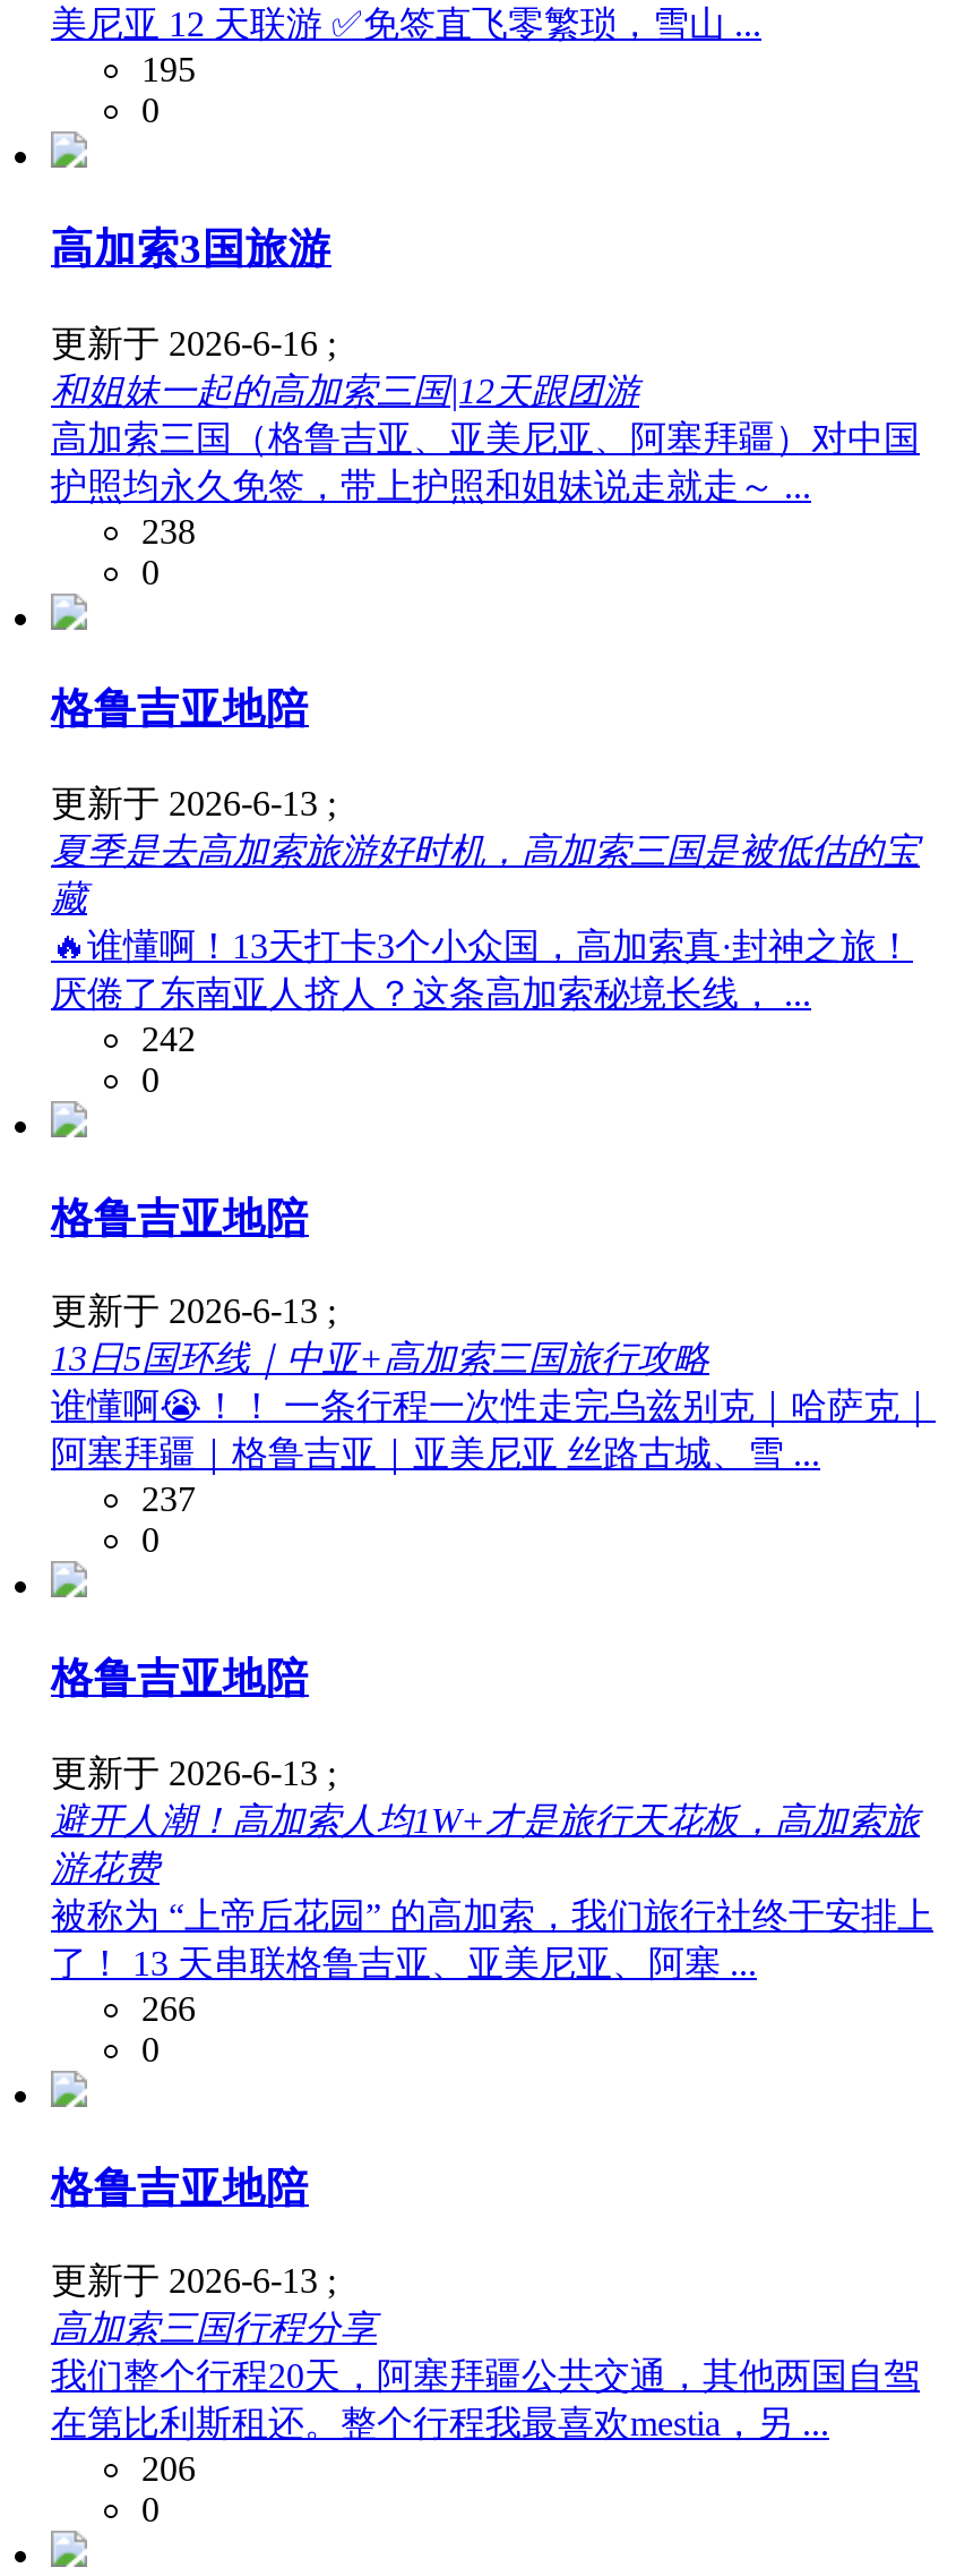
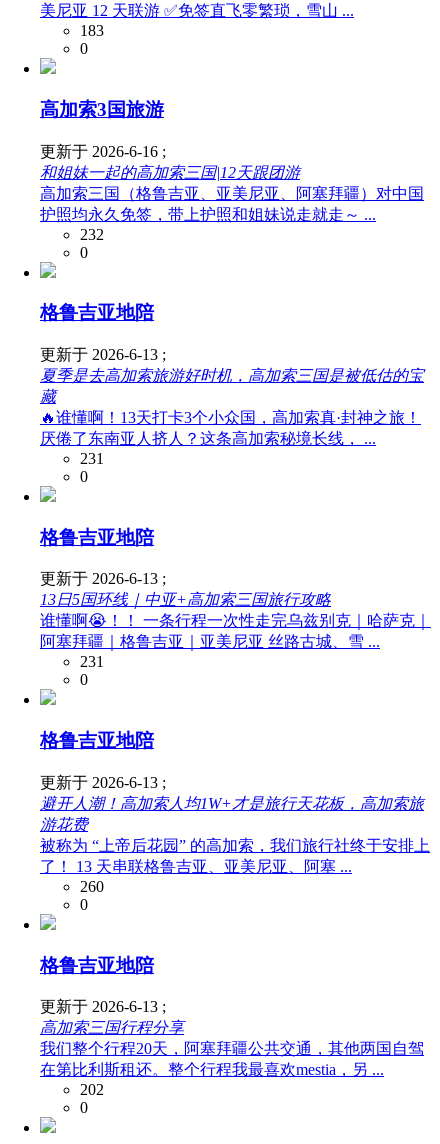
- 195
+ 183

- 238
+ 232

- 242
+ 231

- 237
+ 231

- 266
+ 260

- 206
+ 202
